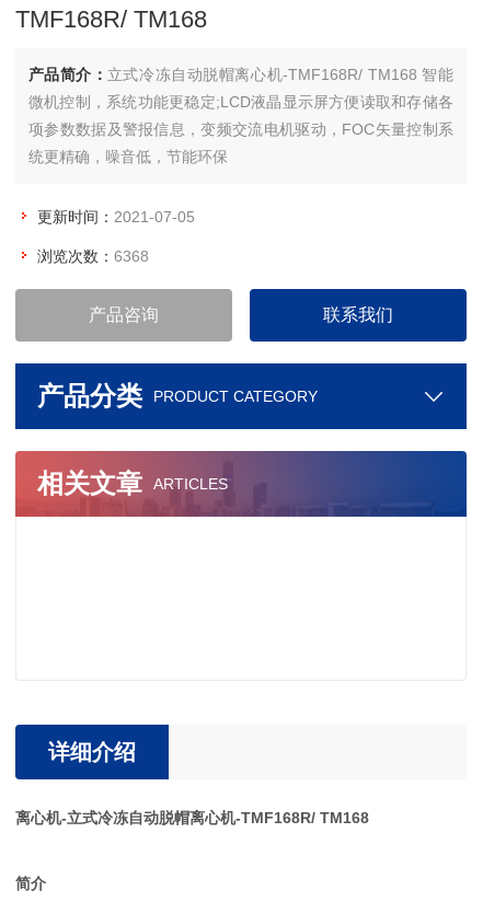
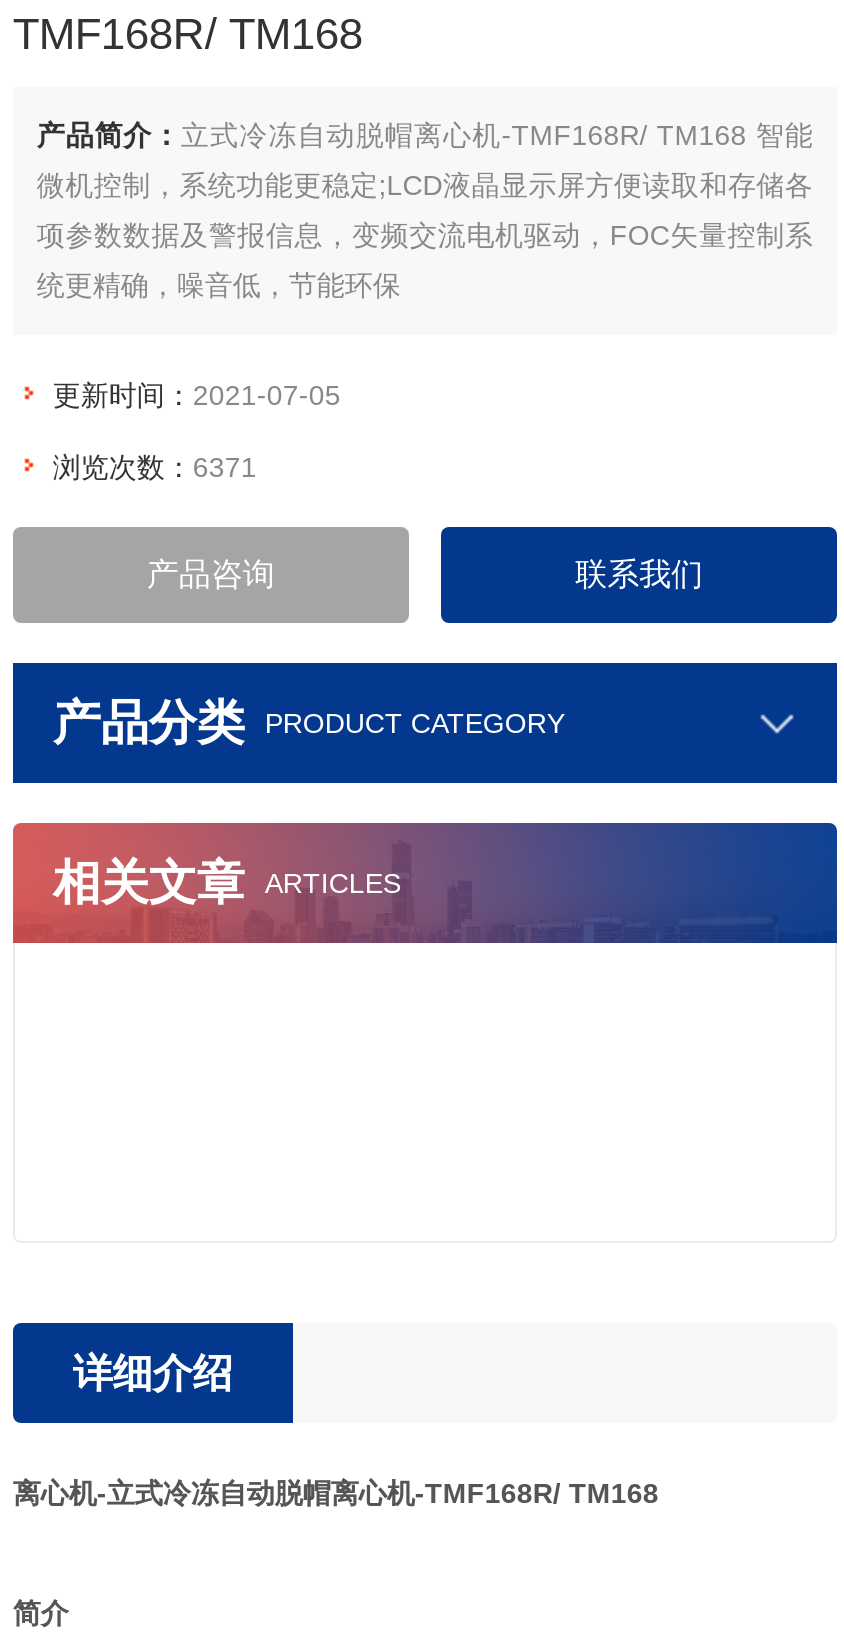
- 浏览次数：6368
+ 浏览次数：6371
